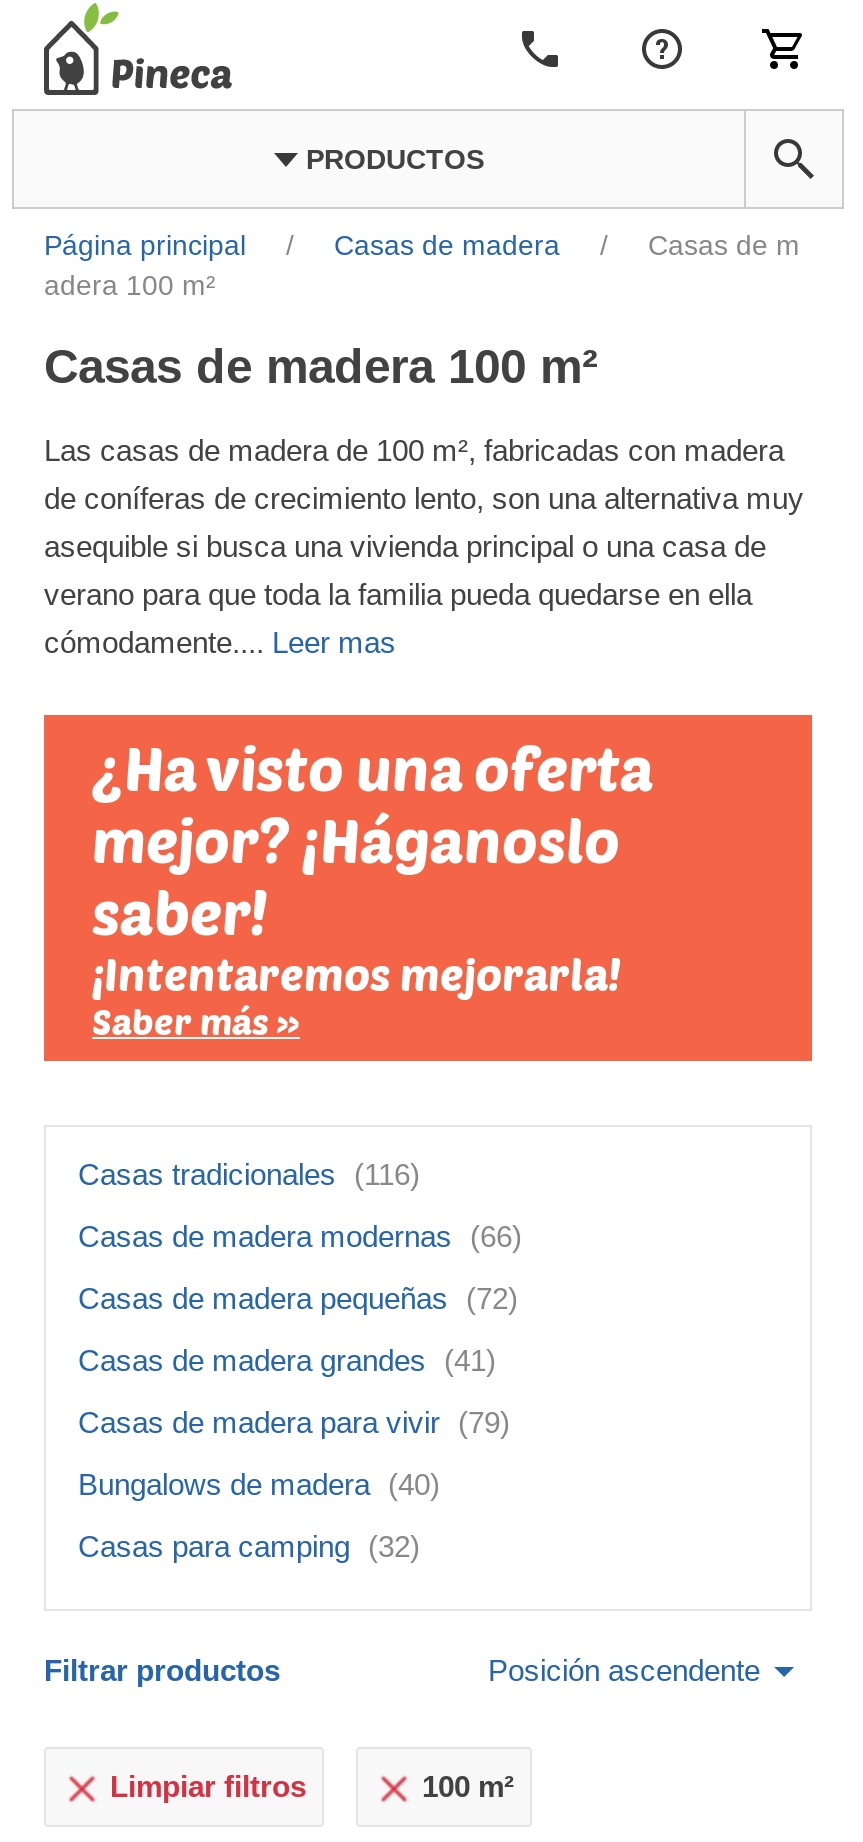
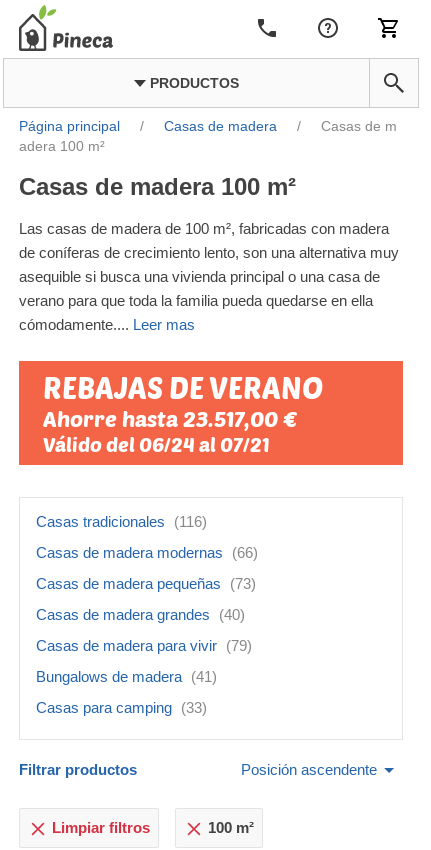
- ¿Ha visto una oferta
- mejor? ¡Háganoslo
- saber!
- ¡Intentaremos mejorarla!
- Saber más »
+ REBAJAS DE VERANO
+ Ahorre hasta 23.517,00 €
+ Válido del 06/24 al 07/21

- Casas de madera pequeñas (72)
+ Casas de madera pequeñas (73)

- Casas de madera grandes (41)
+ Casas de madera grandes (40)

- Bungalows de madera (40)
+ Bungalows de madera (41)

- Casas para camping (32)
+ Casas para camping (33)
